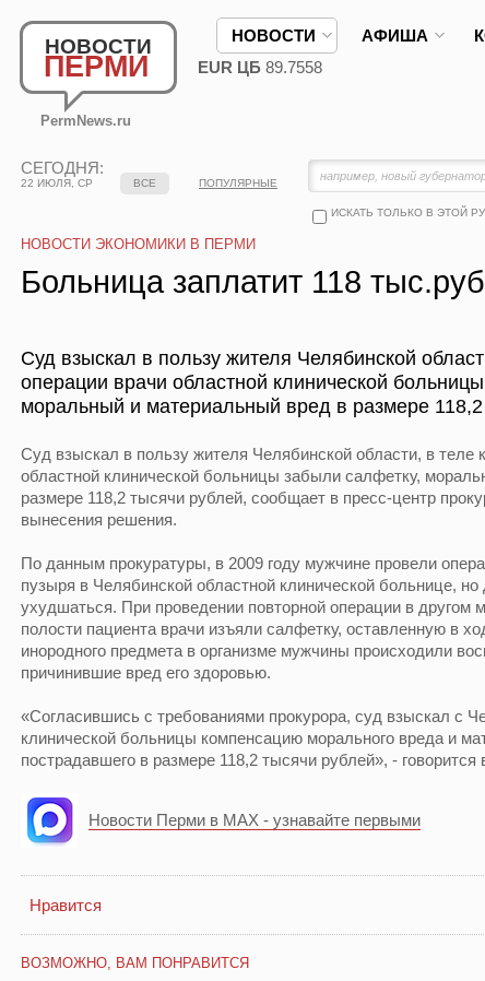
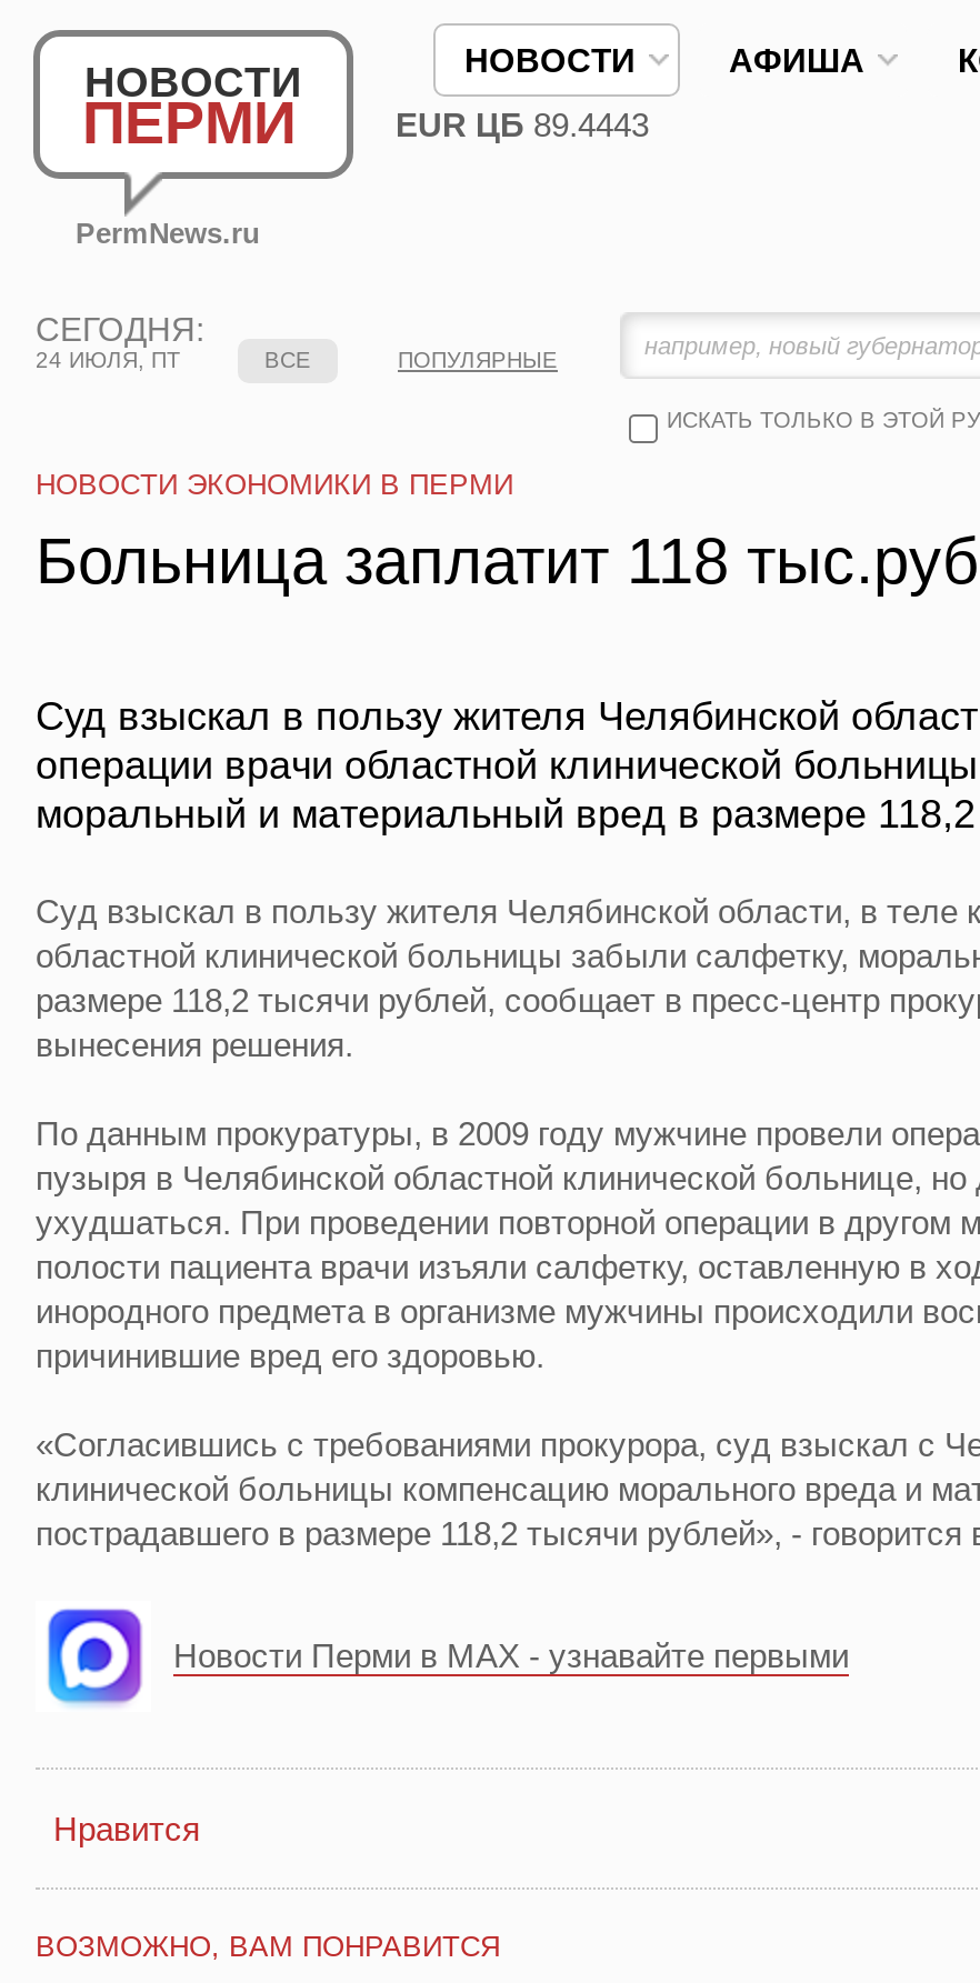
- EUR ЦБ 89.7558
+ EUR ЦБ 89.4443

- 22 ИЮЛЯ, СР
+ 24 ИЮЛЯ, ПТ
